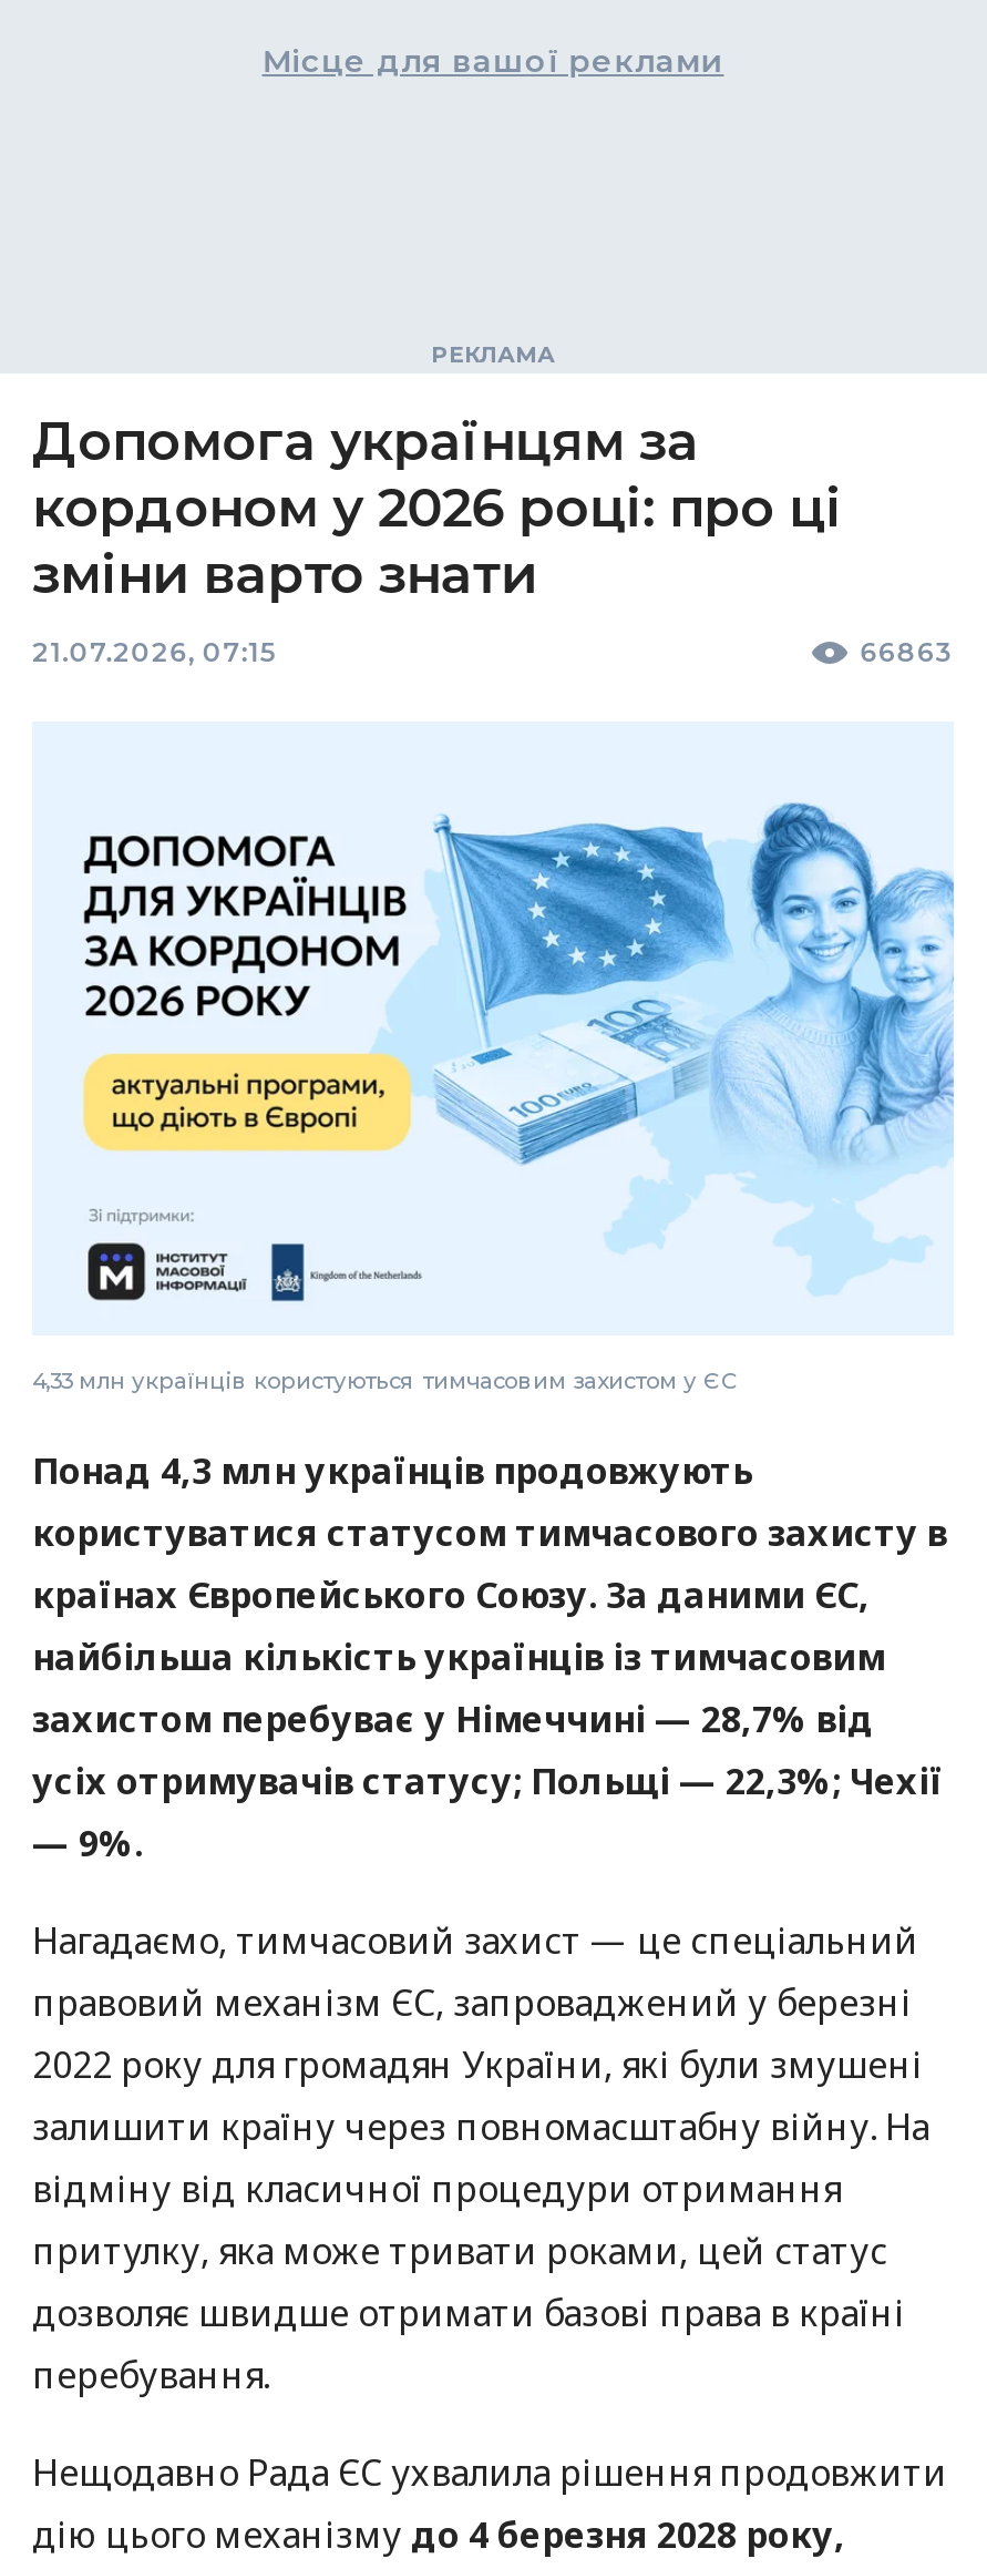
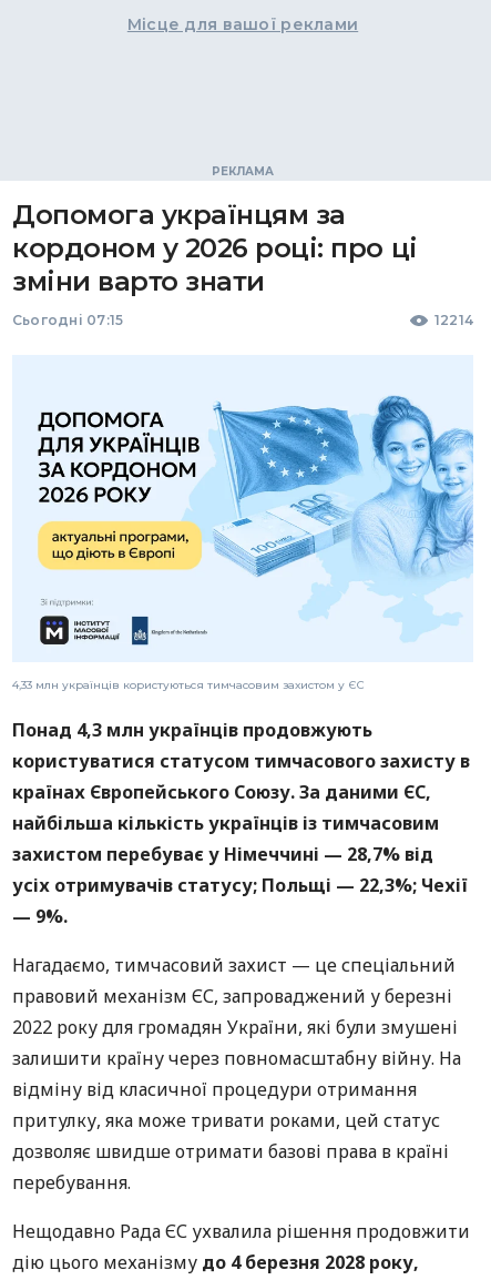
- 21.07.2026, 07:15
- 66863
+ Сьогодні 07:15
+ 12214
